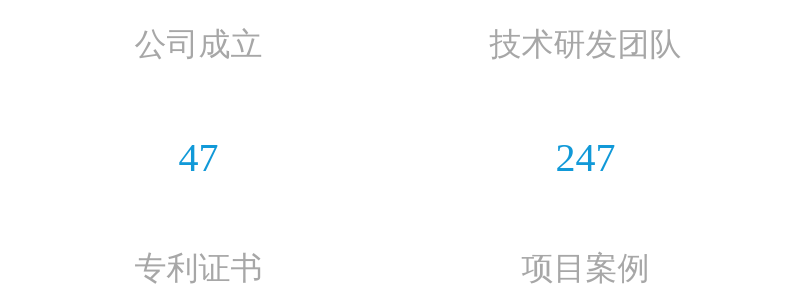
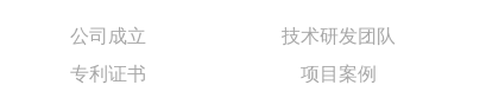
- 47

- 247
